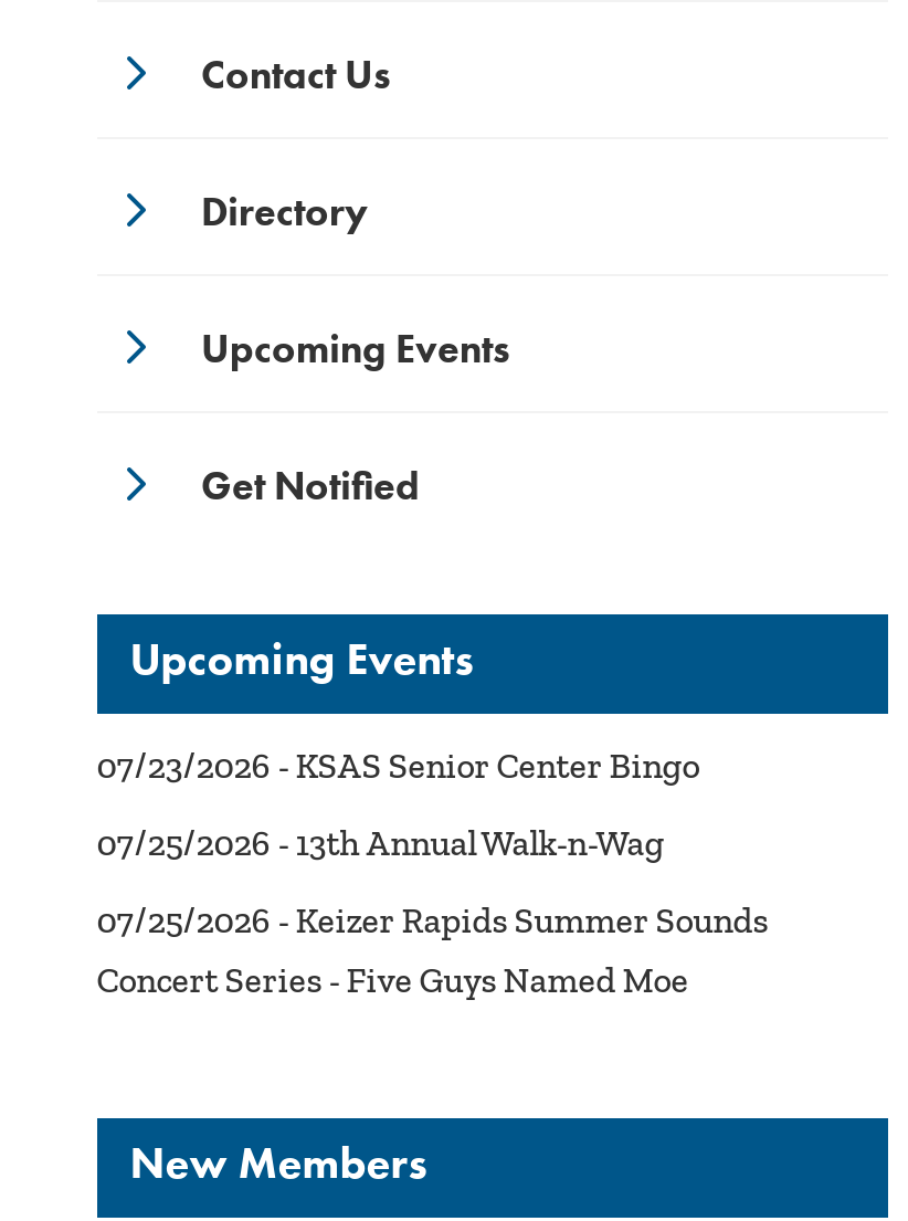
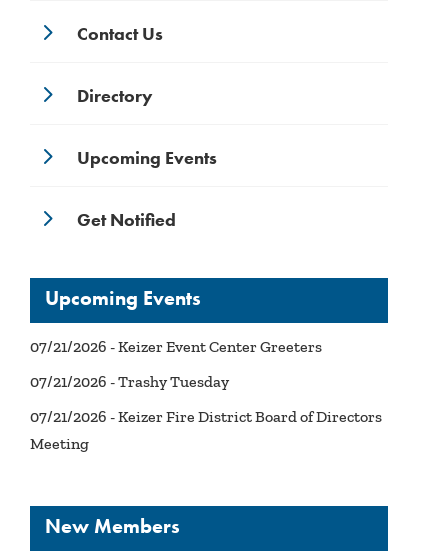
- 07/23/2026 - KSAS Senior Center Bingo
+ 07/21/2026 - Keizer Event Center Greeters

- 07/25/2026 - 13th Annual Walk-n-Wag
+ 07/21/2026 - Trashy Tuesday

- 07/25/2026 - Keizer Rapids Summer Sounds
- Concert Series - Five Guys Named Moe
+ 07/21/2026 - Keizer Fire District Board of Directors
+ Meeting
